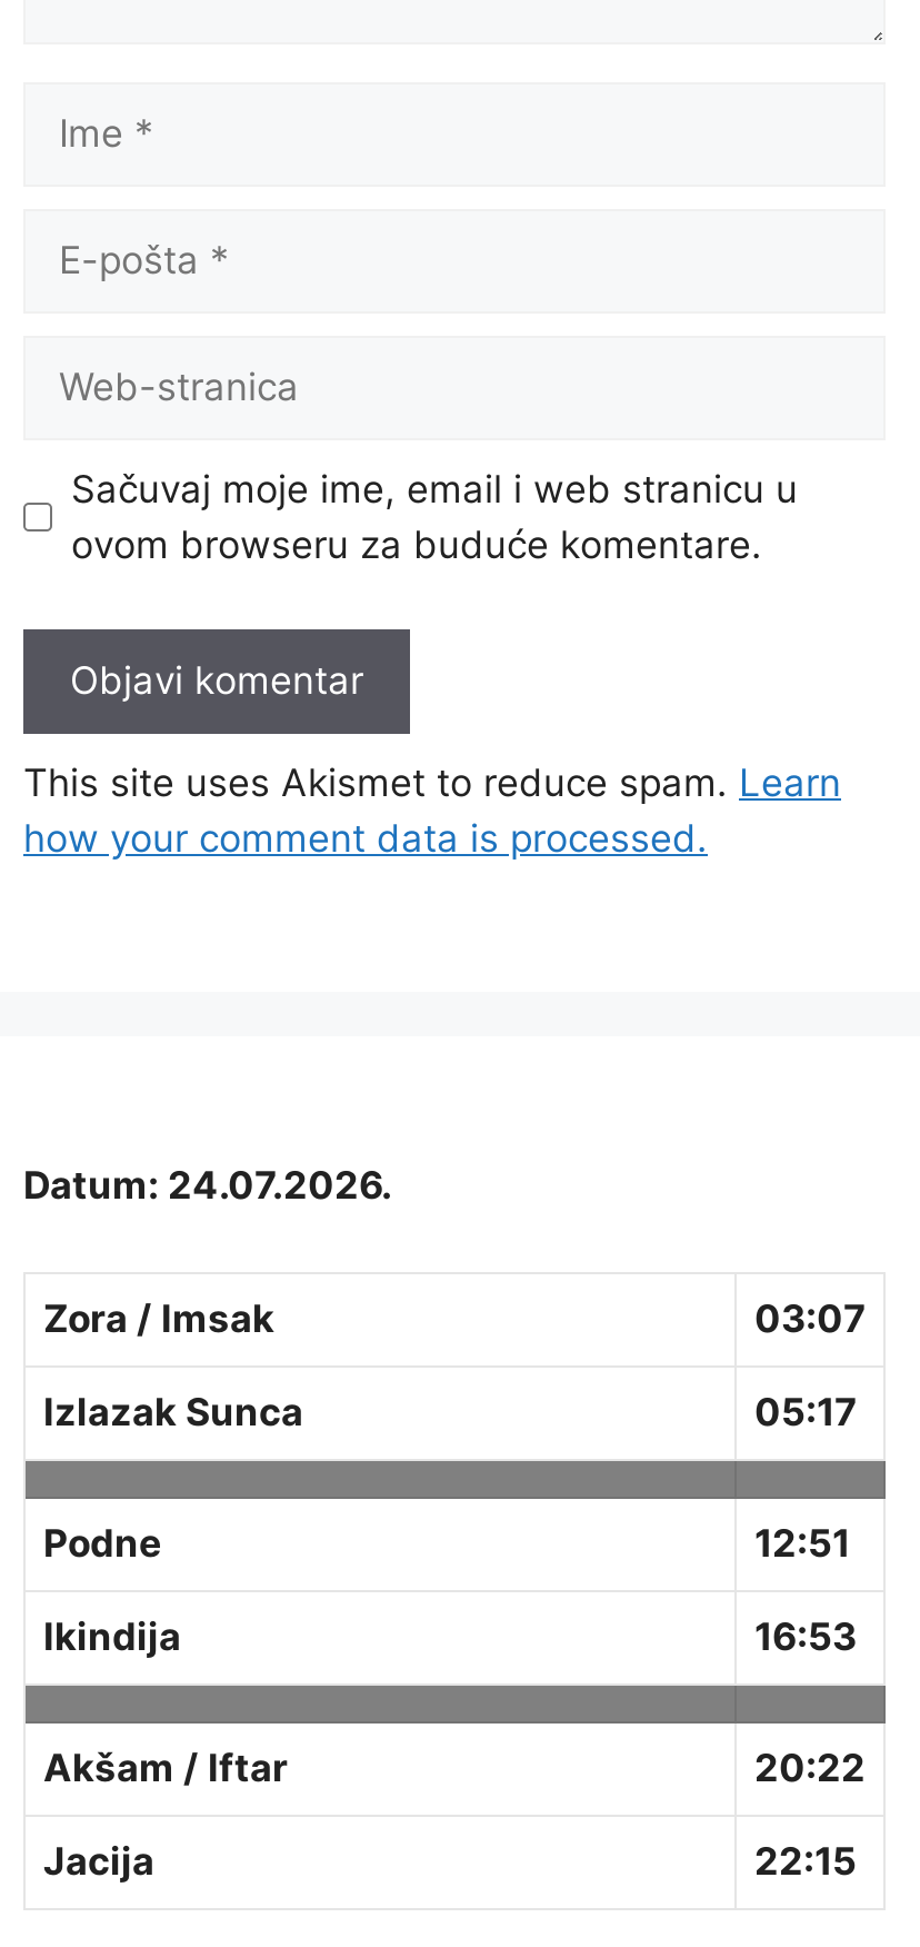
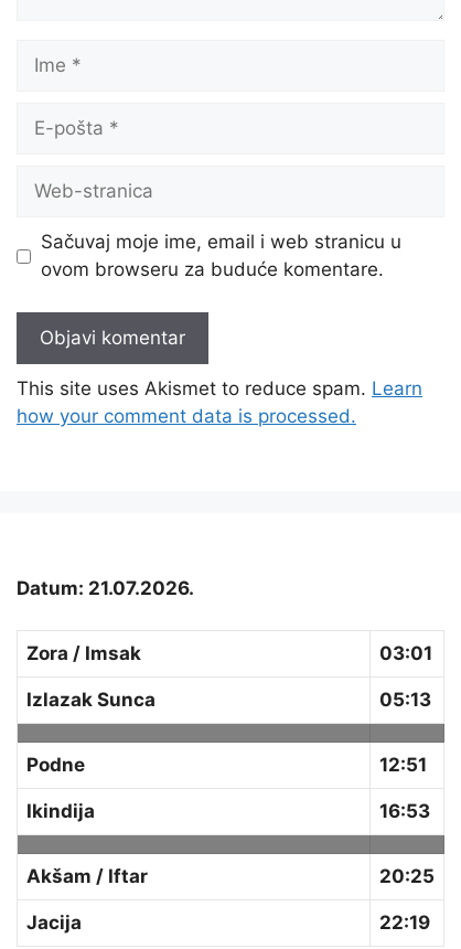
- Datum: 24.07.2026.
+ Datum: 21.07.2026.

- 03:07
+ 03:01

- 05:17
+ 05:13

- 20:22
+ 20:25

- 22:15
+ 22:19
